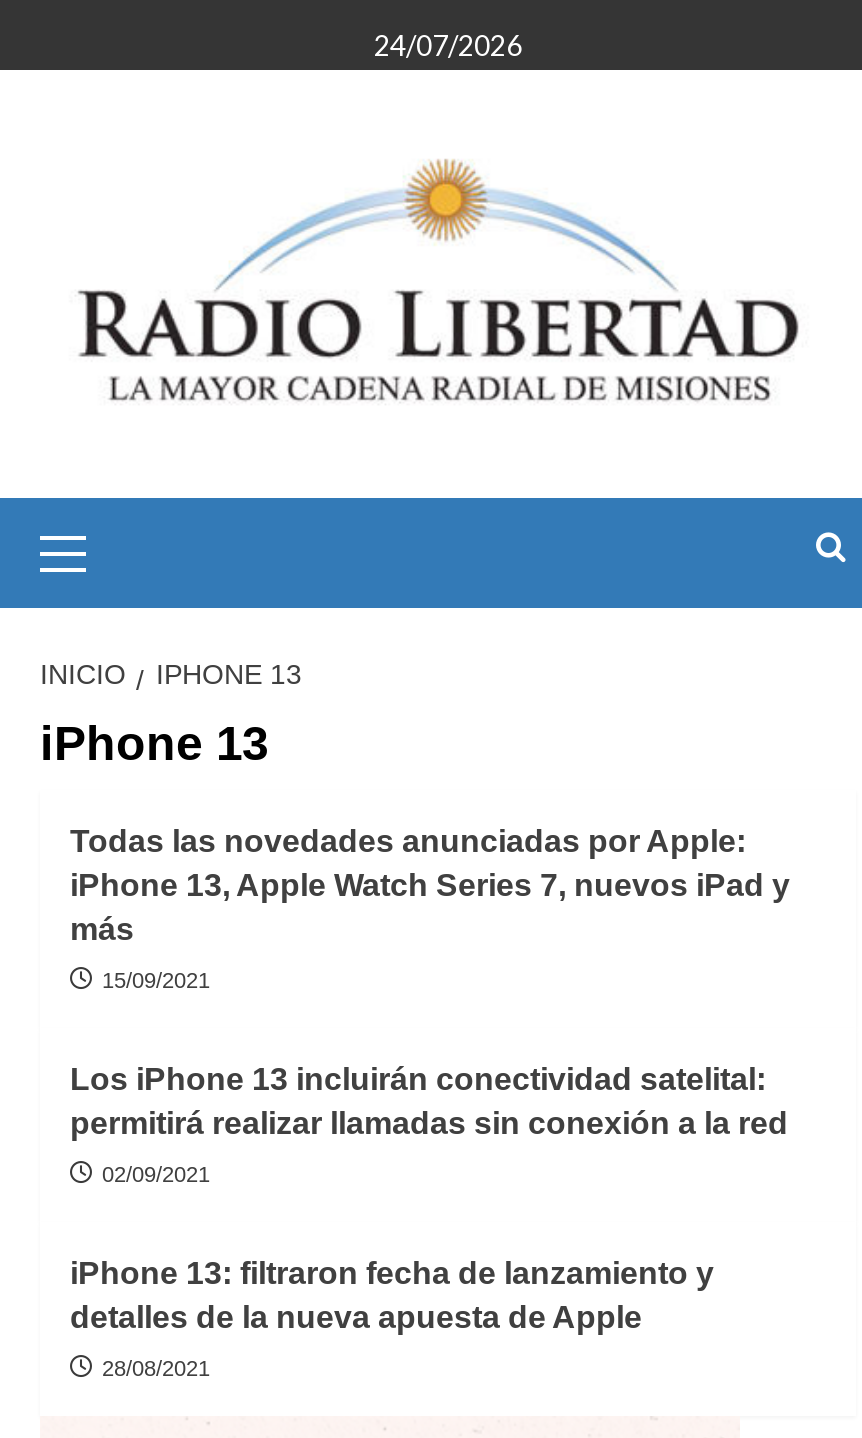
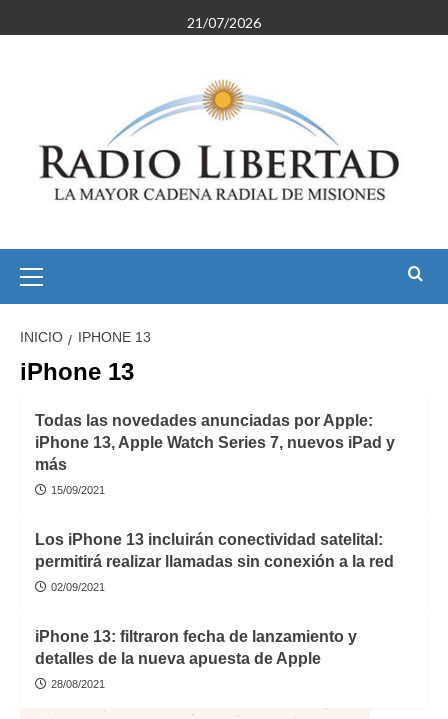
- 24/07/2026
+ 21/07/2026
